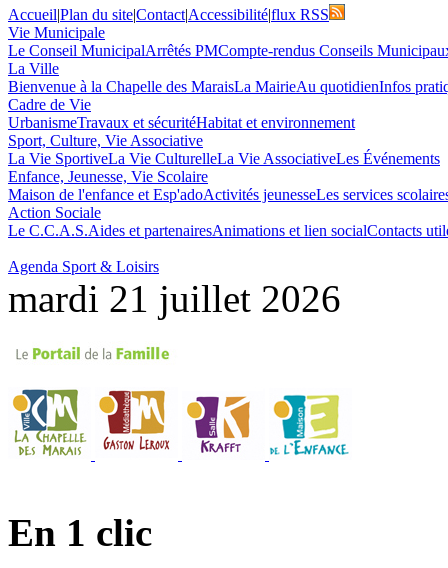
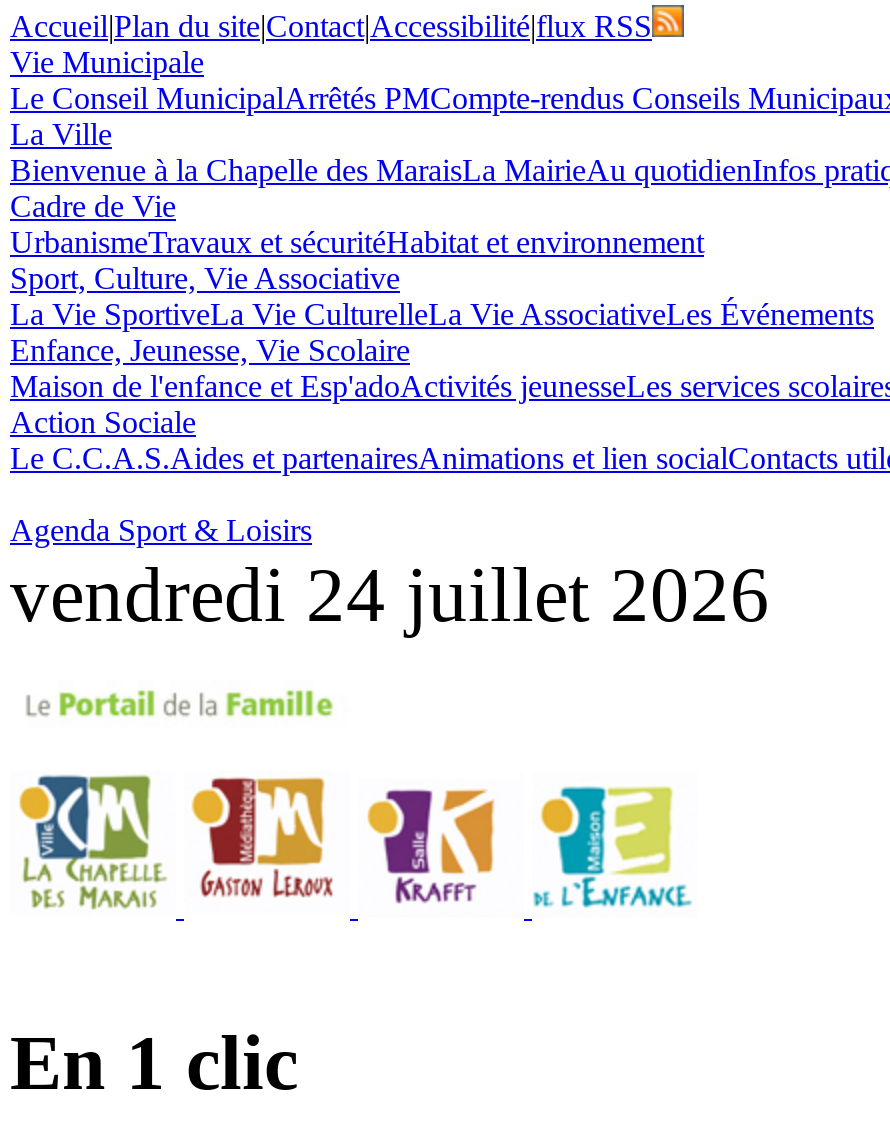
- mardi 21 juillet 2026
+ vendredi 24 juillet 2026
